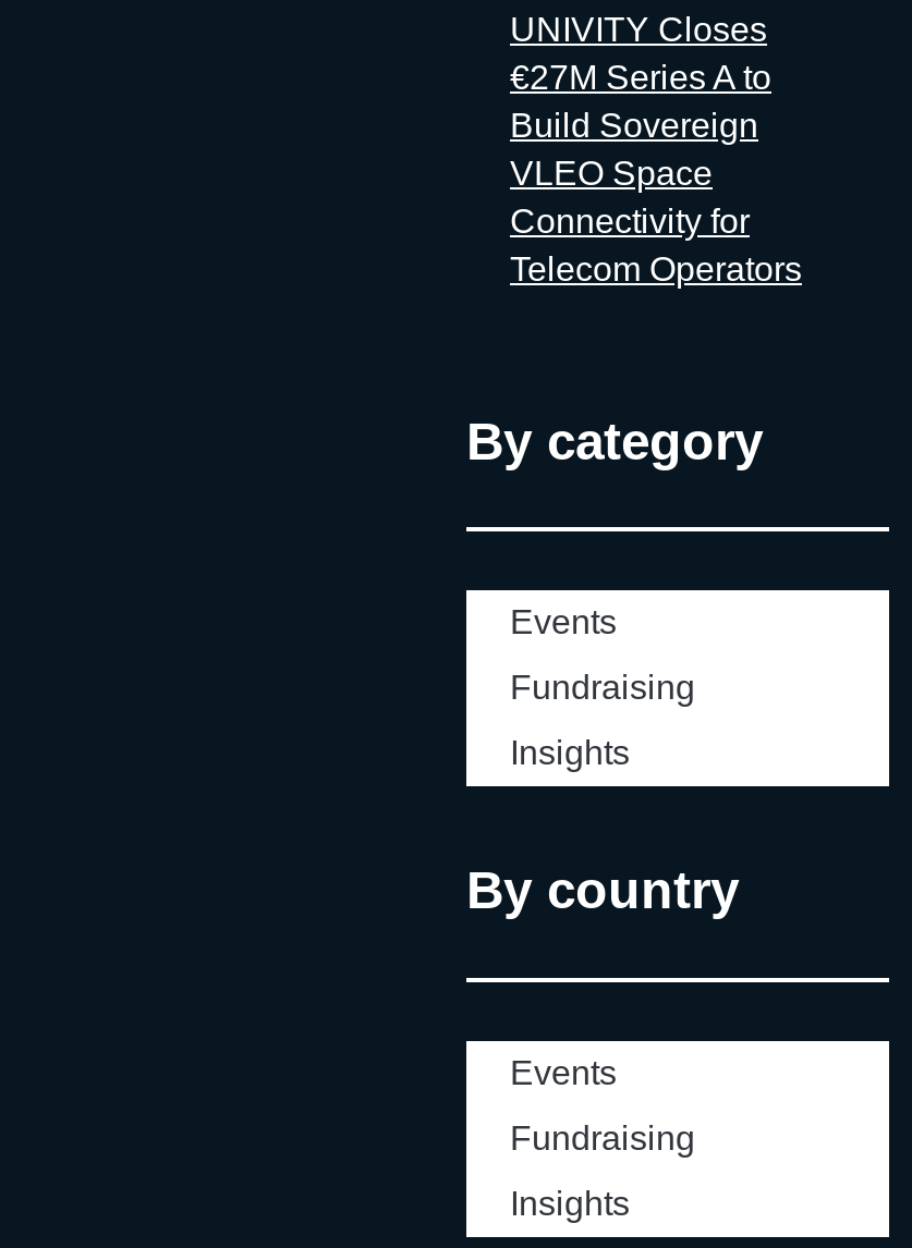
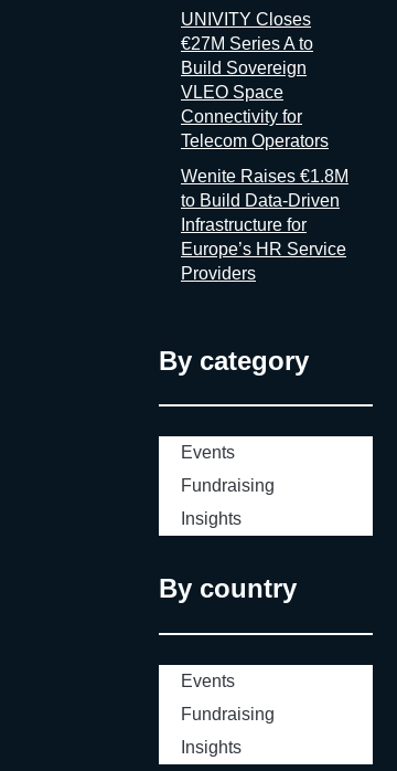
+ Wenite Raises €1.8M
+ to Build Data-Driven
+ Infrastructure for
+ Europe’s HR Service
+ Providers
